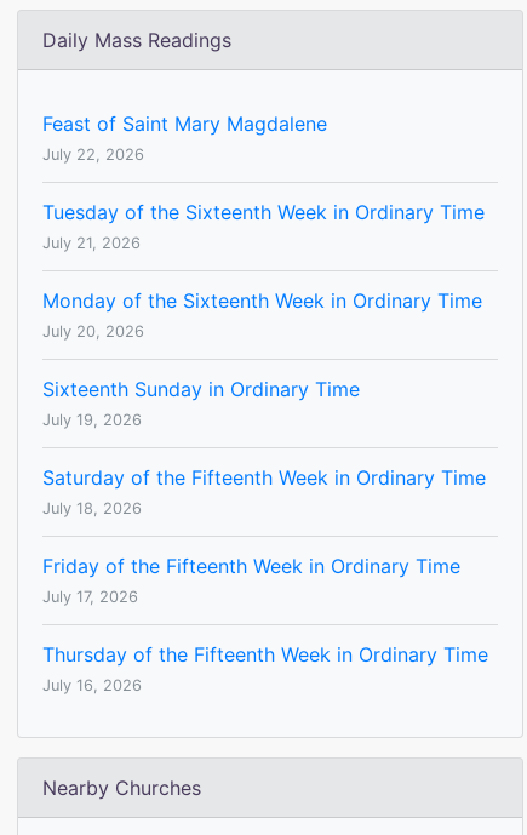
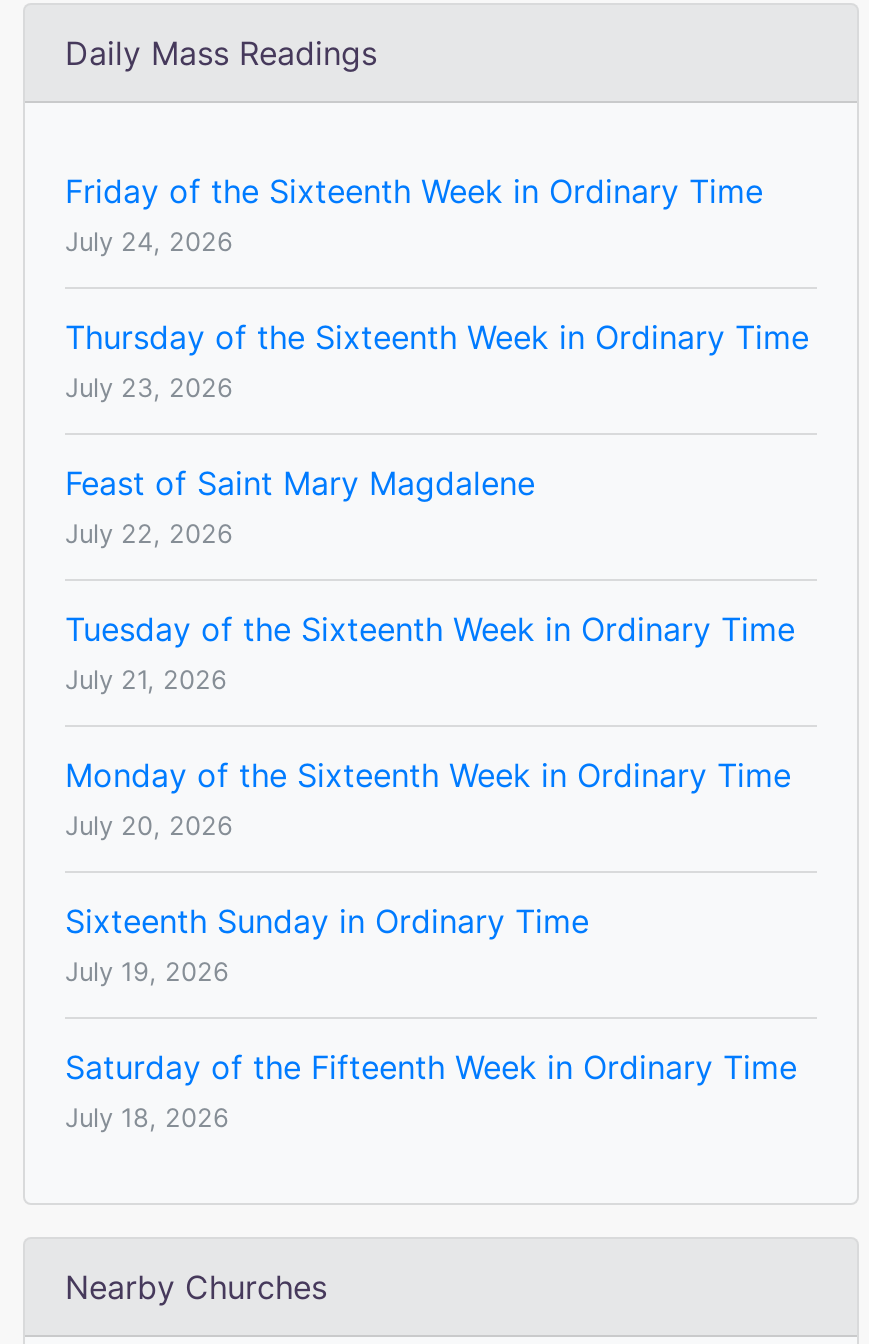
+ Friday of the Sixteenth Week in Ordinary Time
+ July 24, 2026
+ Thursday of the Sixteenth Week in Ordinary Time
+ July 23, 2026

moved down: Feast of Saint Mary Magdalene | July 22, 2026 | Tuesday of the Sixteenth Week in Ordinary Time | ... | Saturday of the Fifteenth Week in Ordinary Time | July 18, 2026

- Friday of the Fifteenth Week in Ordinary Time
- July 17, 2026
- Thursday of the Fifteenth Week in Ordinary Time
- July 16, 2026
